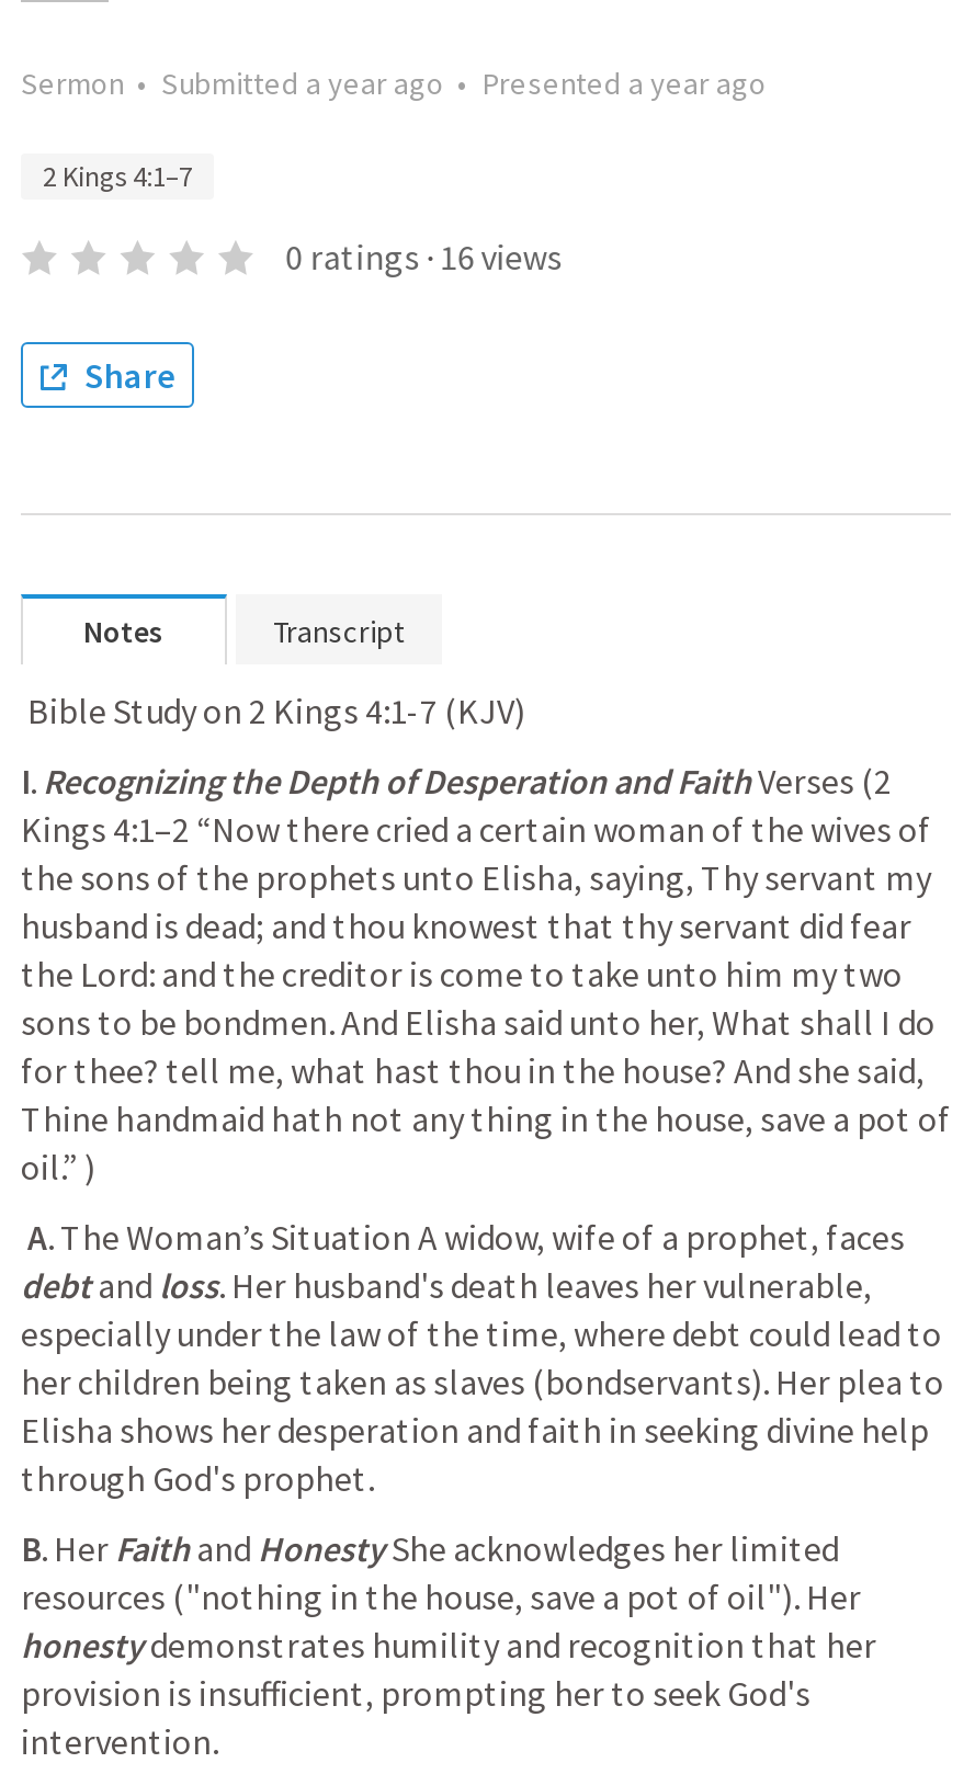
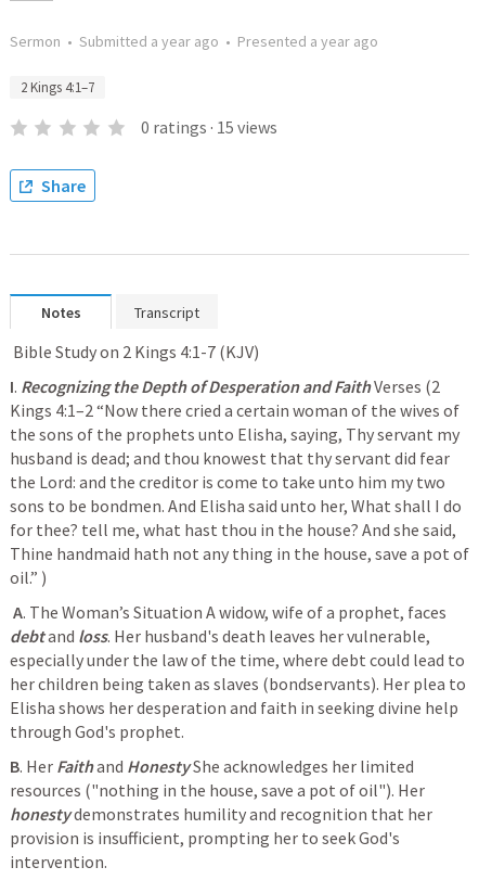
- 0 ratings · 16 views
+ 0 ratings · 15 views
